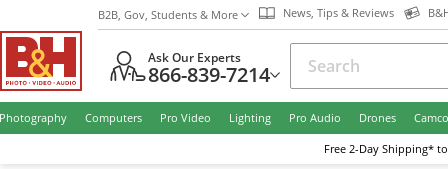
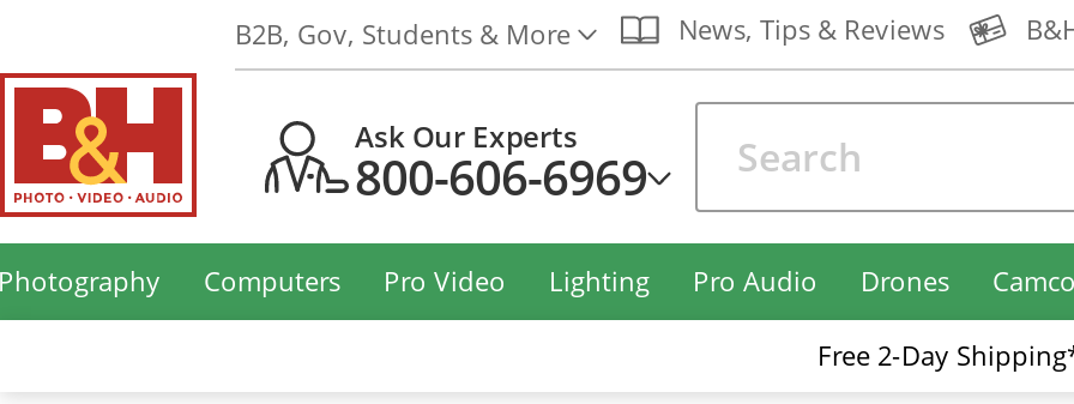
- 866-839-7214
+ 800-606-6969
